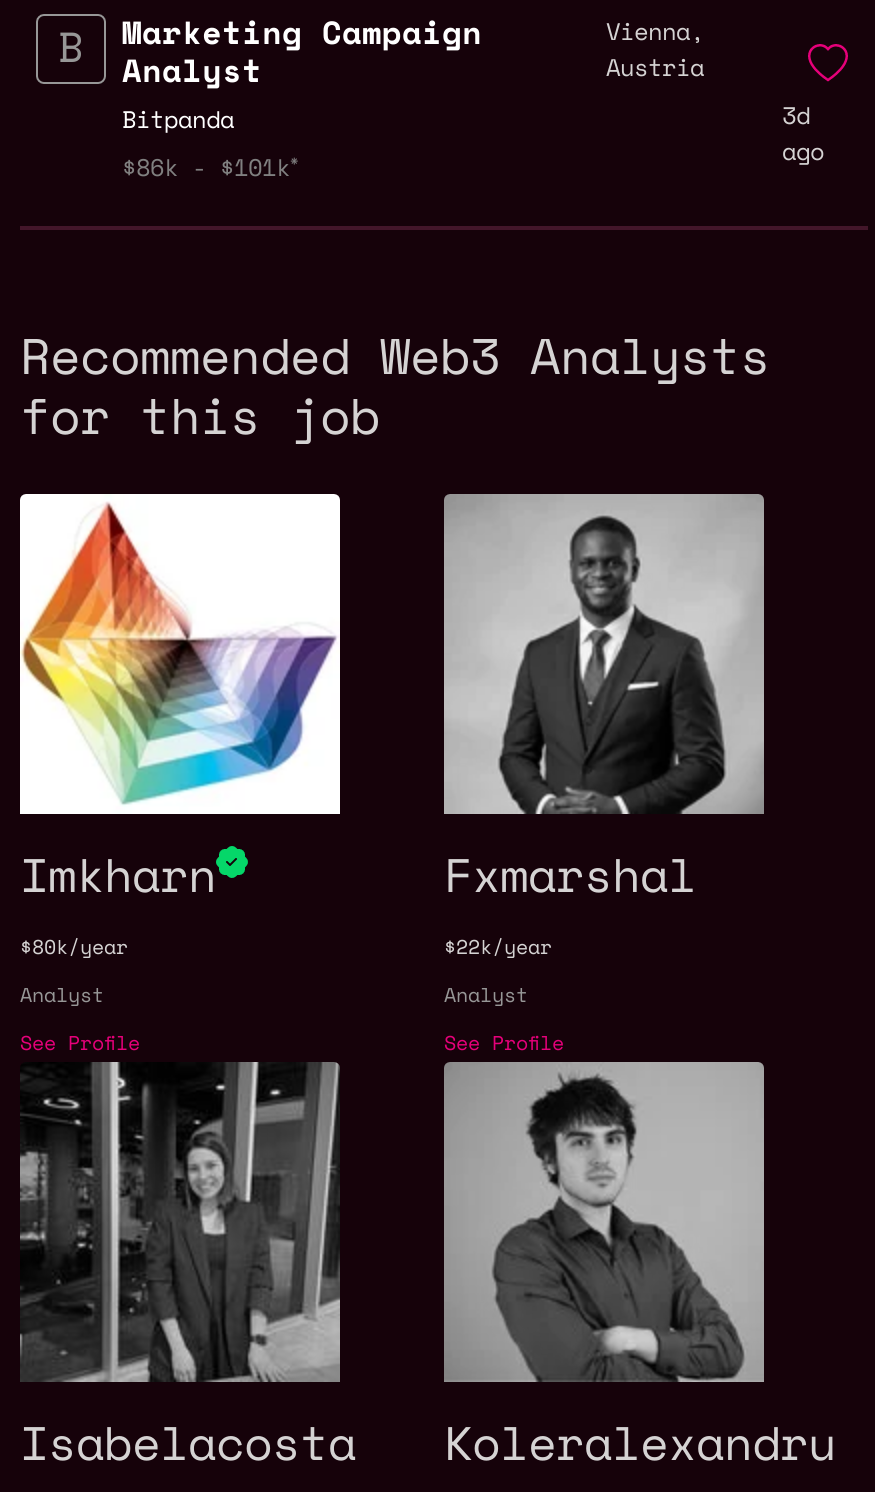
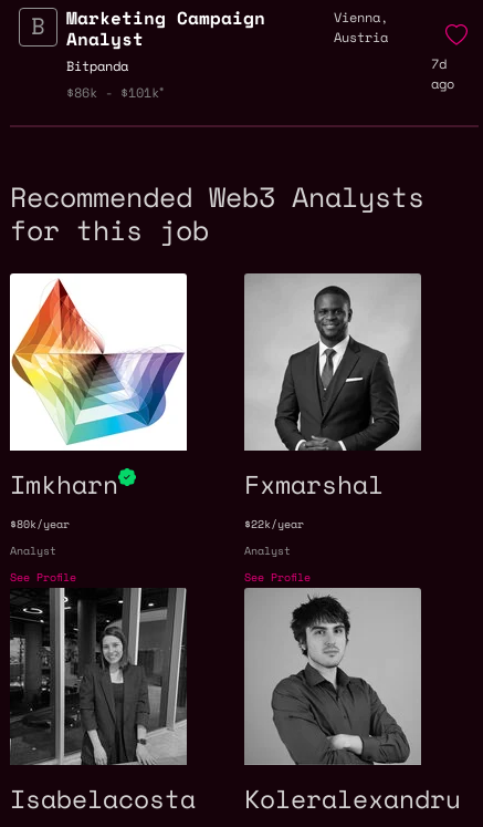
- 3d
+ 7d
